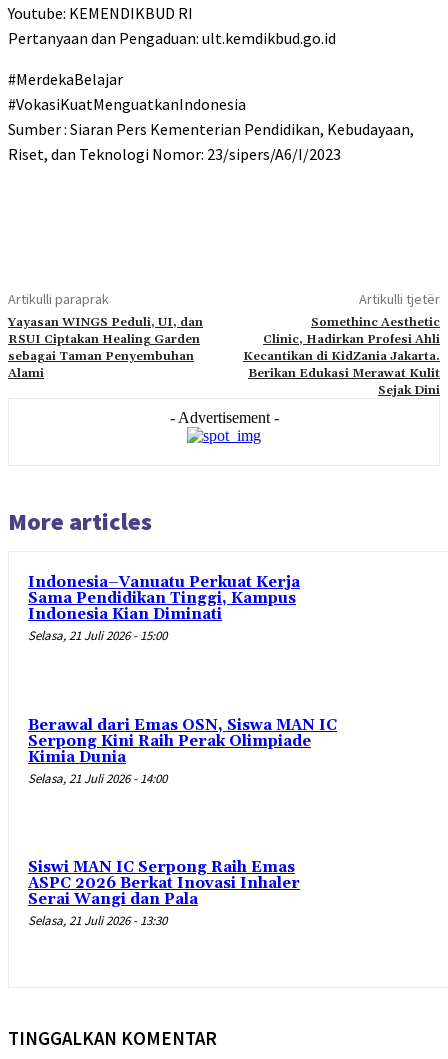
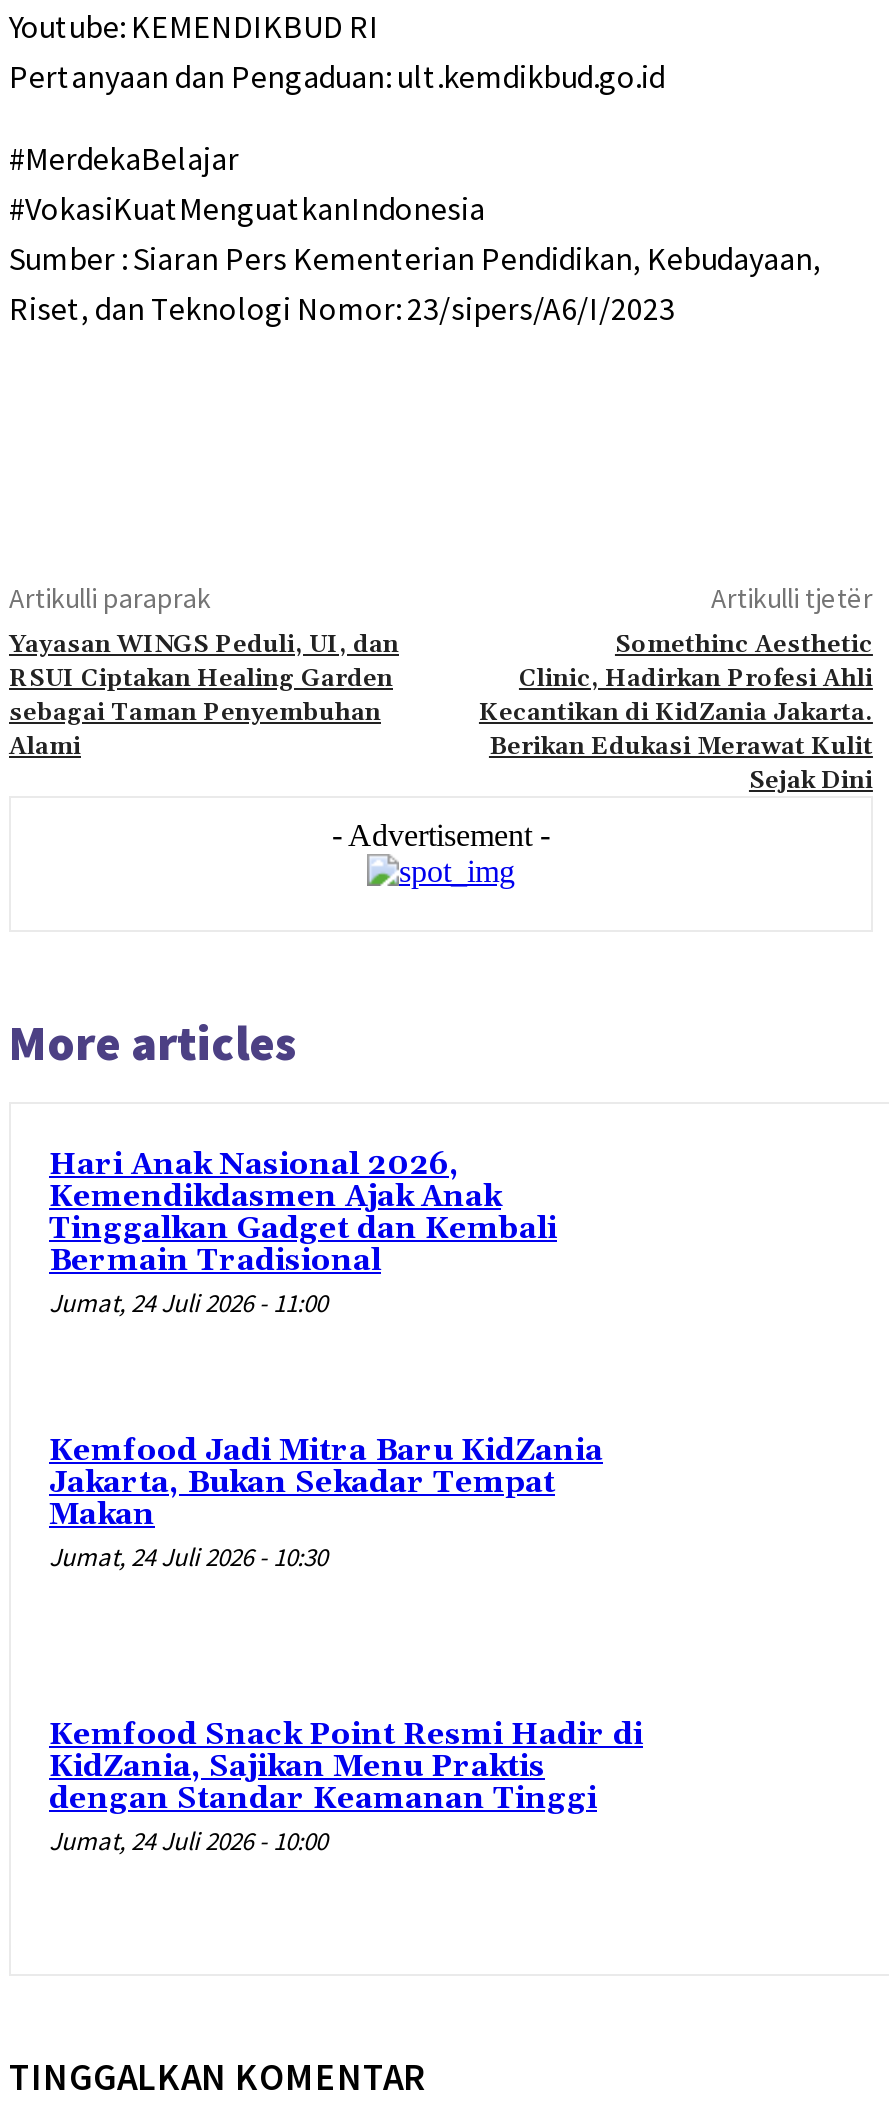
- Indonesia–Vanuatu Perkuat Kerja
- Sama Pendidikan Tinggi, Kampus
- Indonesia Kian Diminati
- Selasa, 21 Juli 2026 - 15:00
+ Hari Anak Nasional 2026,
+ Kemendikdasmen Ajak Anak
+ Tinggalkan Gadget dan Kembali
+ Bermain Tradisional
+ Jumat, 24 Juli 2026 - 11:00

- Berawal dari Emas OSN, Siswa MAN IC
- Serpong Kini Raih Perak Olimpiade
- Kimia Dunia
- Selasa, 21 Juli 2026 - 14:00
+ Kemfood Jadi Mitra Baru KidZania
+ Jakarta, Bukan Sekadar Tempat
+ Makan
+ Jumat, 24 Juli 2026 - 10:30

- Siswi MAN IC Serpong Raih Emas
- ASPC 2026 Berkat Inovasi Inhaler
- Serai Wangi dan Pala
- Selasa, 21 Juli 2026 - 13:30
+ Kemfood Snack Point Resmi Hadir di
+ KidZania, Sajikan Menu Praktis
+ dengan Standar Keamanan Tinggi
+ Jumat, 24 Juli 2026 - 10:00
